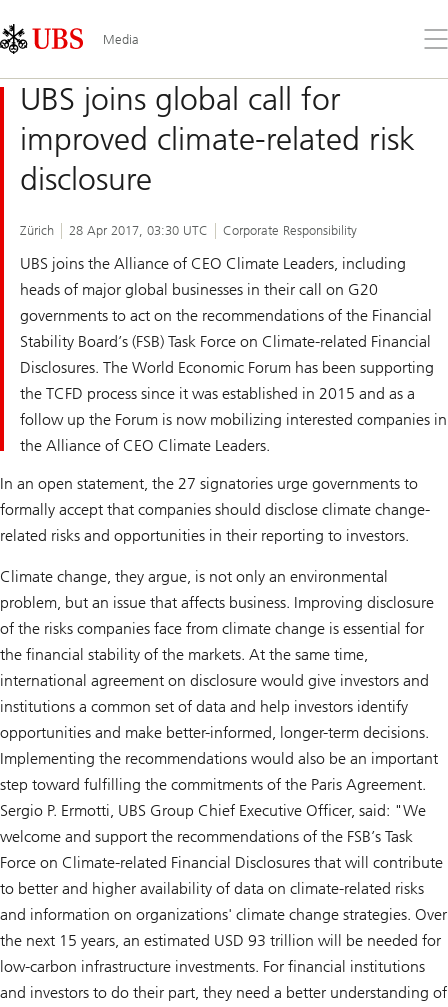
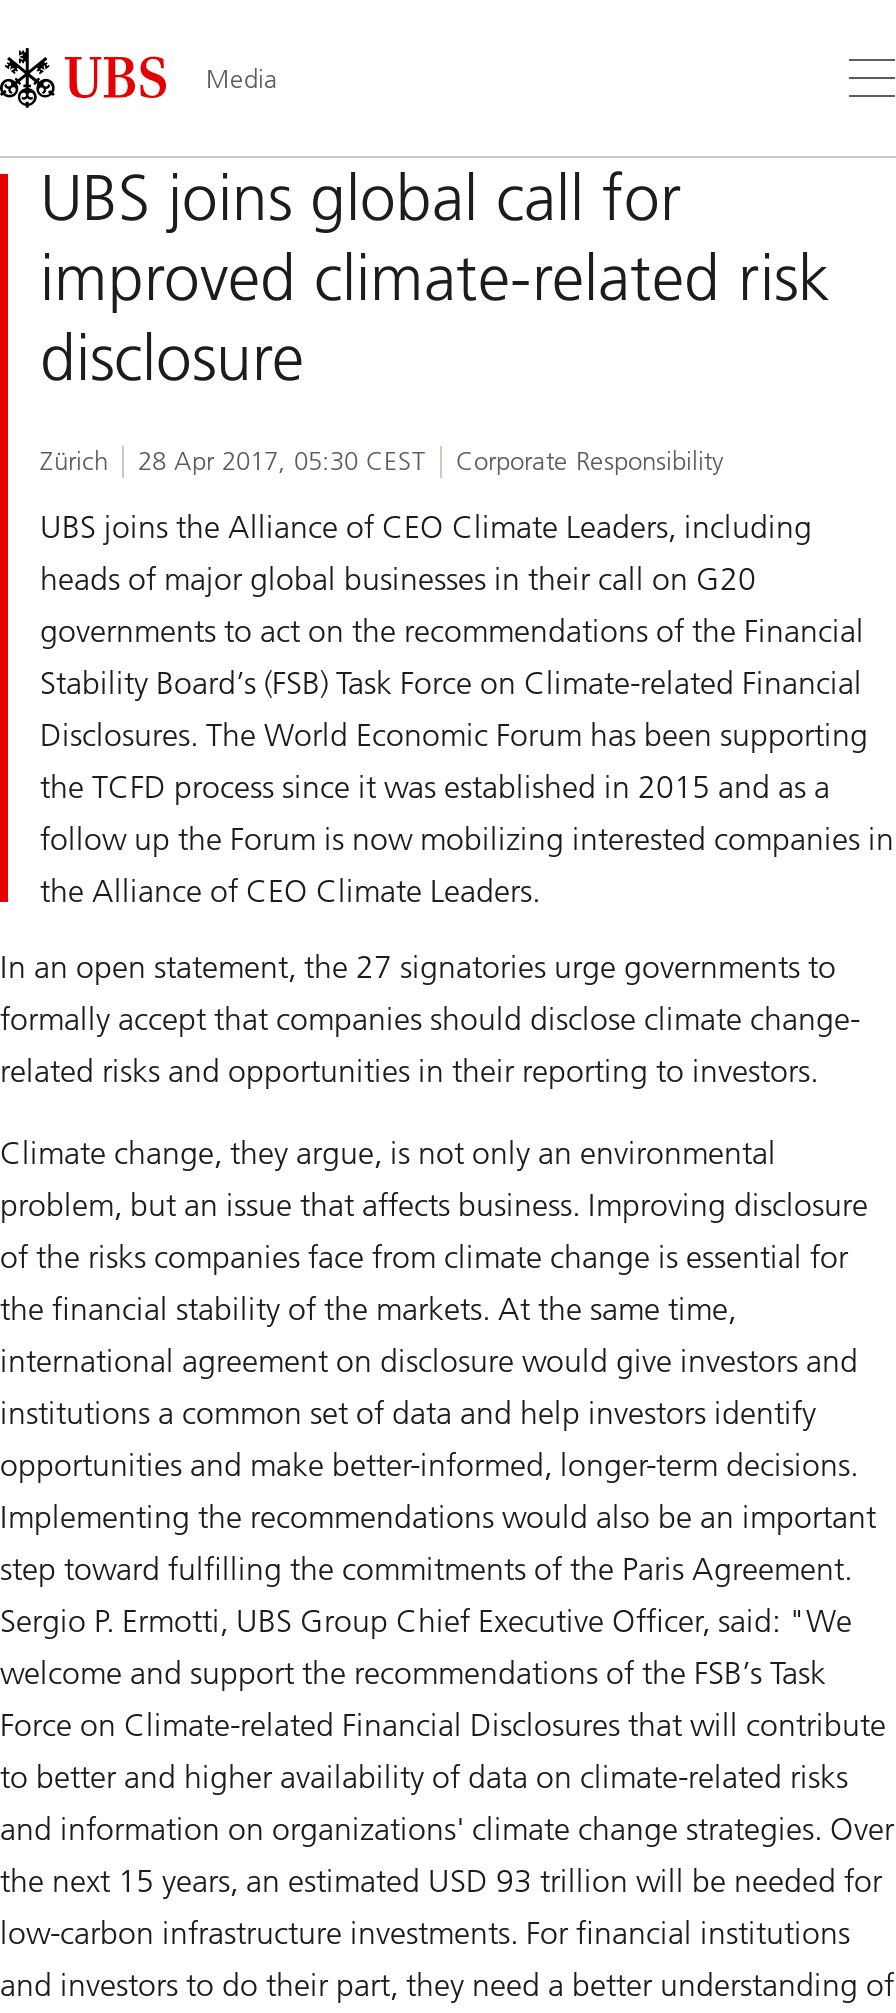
- Zürich 28 Apr 2017, 03:30 UTC Corporate Responsibility
+ Zürich 28 Apr 2017, 05:30 CEST Corporate Responsibility
